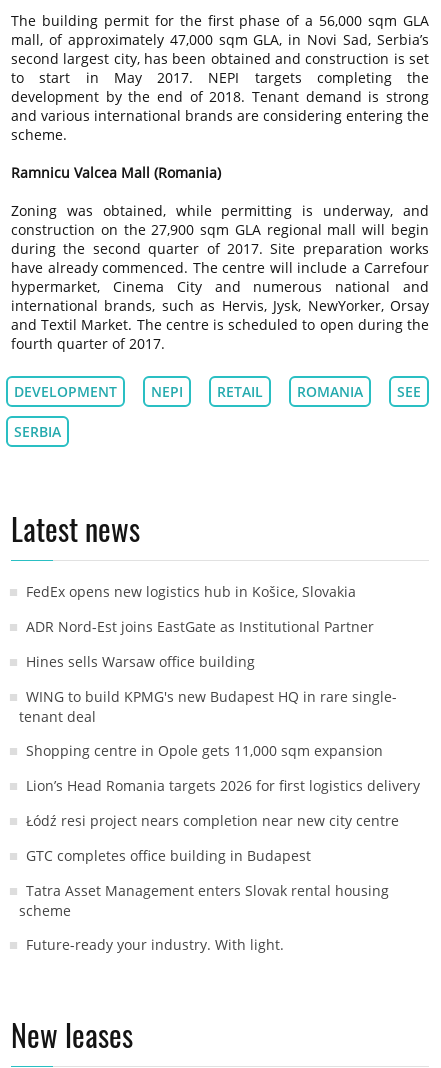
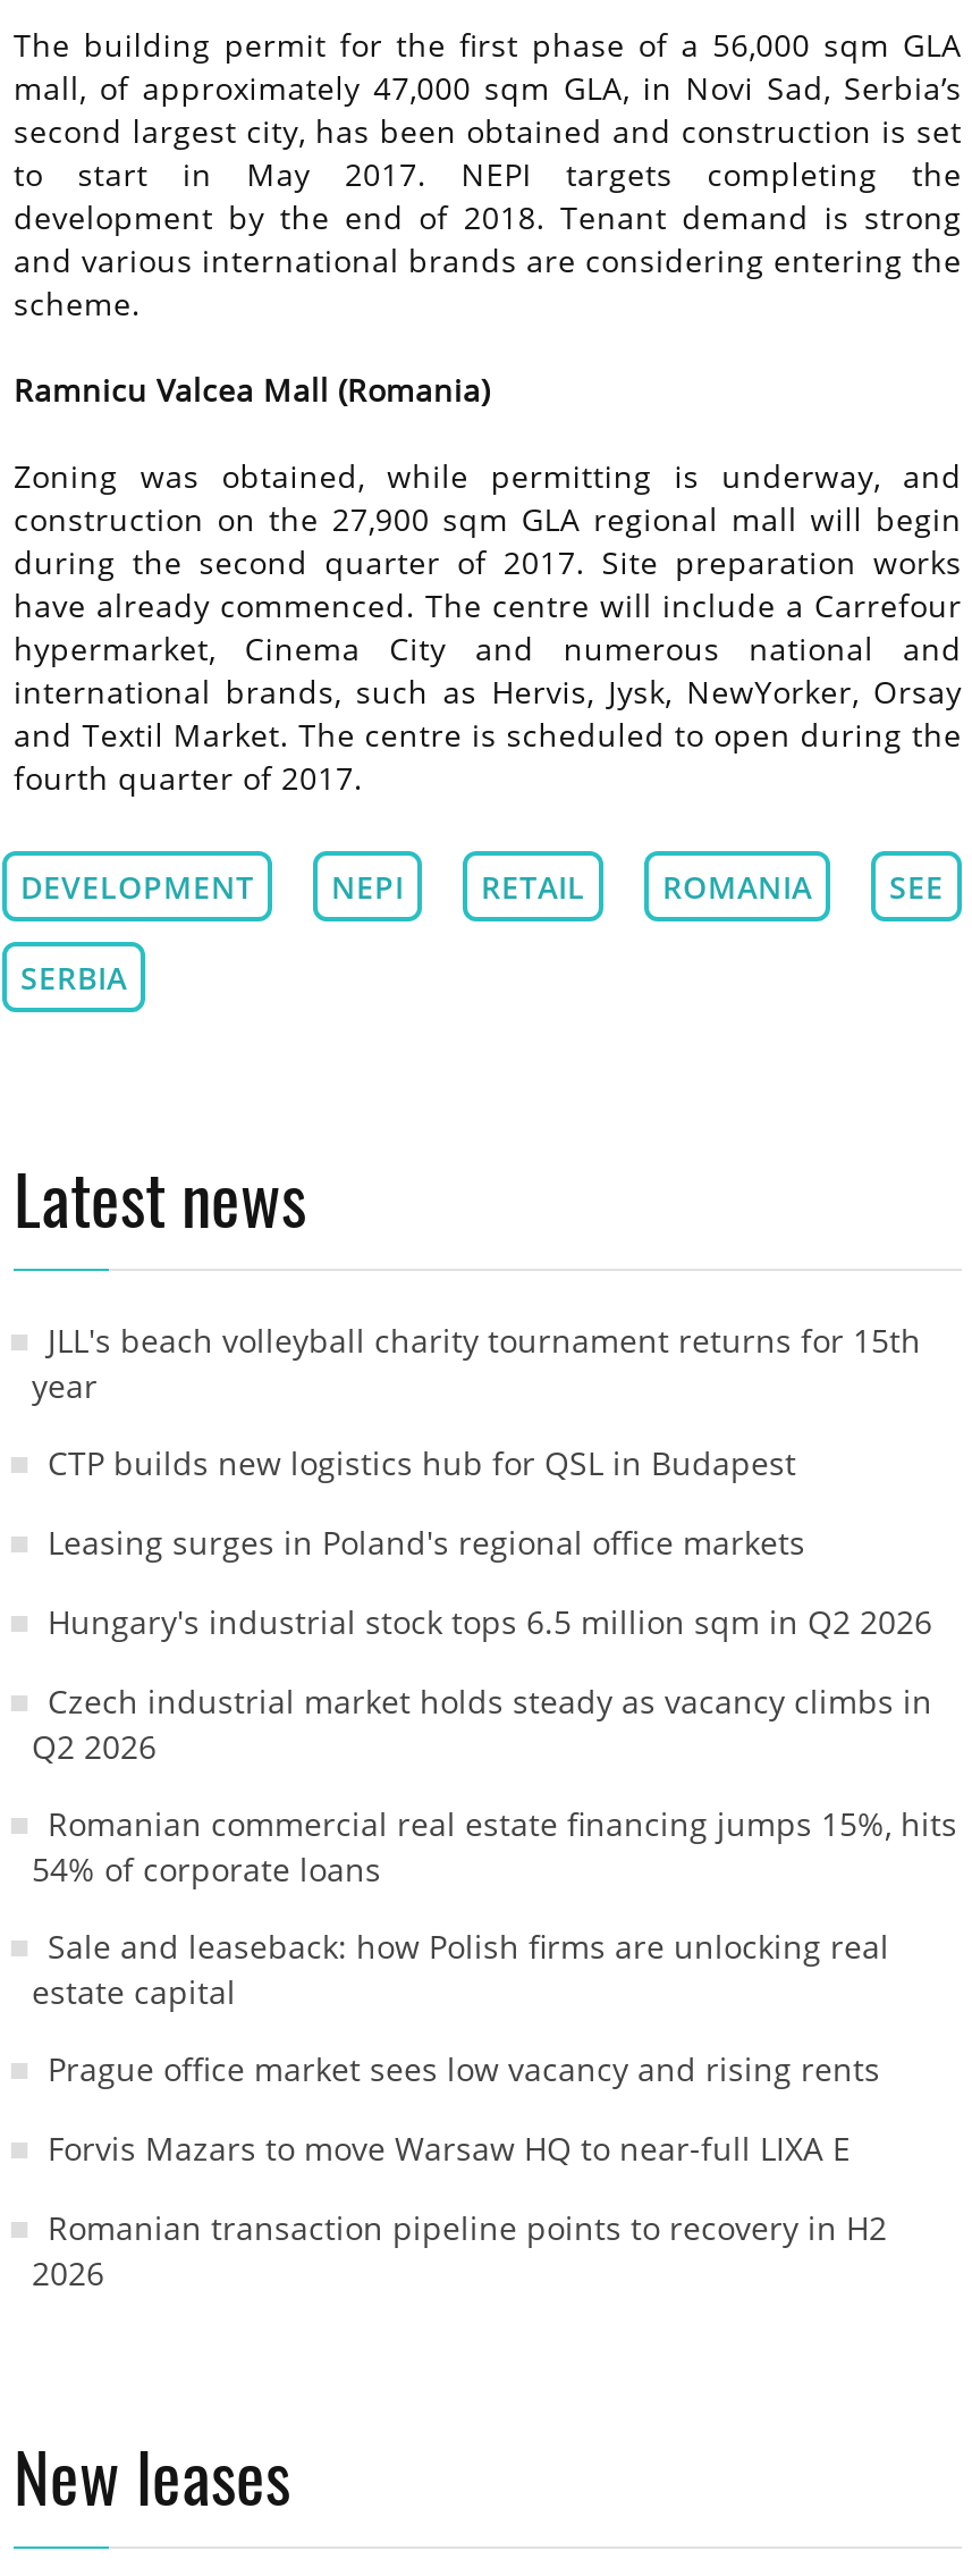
- FedEx opens new logistics hub in Košice, Slovakia
+ JLL's beach volleyball charity tournament returns for 15th
+ year

- ADR Nord-Est joins EastGate as Institutional Partner
+ CTP builds new logistics hub for QSL in Budapest

- Hines sells Warsaw office building
+ Leasing surges in Poland's regional office markets

- WING to build KPMG's new Budapest HQ in rare single-
- tenant deal
+ Hungary's industrial stock tops 6.5 million sqm in Q2 2026

- Shopping centre in Opole gets 11,000 sqm expansion
+ Czech industrial market holds steady as vacancy climbs in
+ Q2 2026

- Lion’s Head Romania targets 2026 for first logistics delivery
+ Romanian commercial real estate financing jumps 15%, hits
+ 54% of corporate loans

- Łódź resi project nears completion near new city centre
+ Sale and leaseback: how Polish firms are unlocking real
+ estate capital

- GTC completes office building in Budapest
+ Prague office market sees low vacancy and rising rents

- Tatra Asset Management enters Slovak rental housing
- scheme
+ Forvis Mazars to move Warsaw HQ to near-full LIXA E

- Future-ready your industry. With light.
+ Romanian transaction pipeline points to recovery in H2
+ 2026
